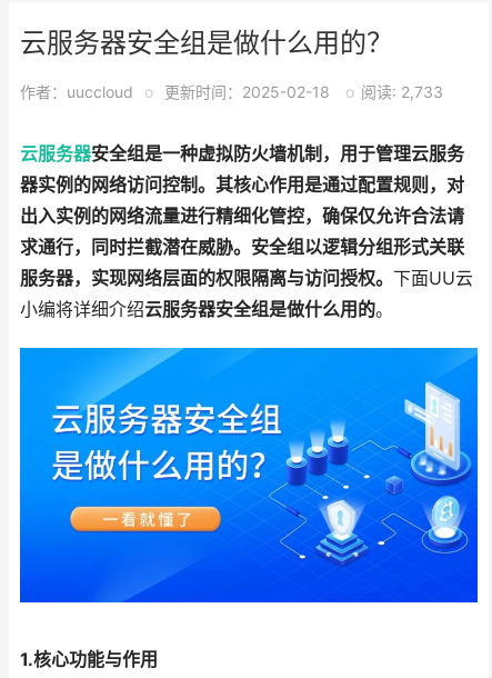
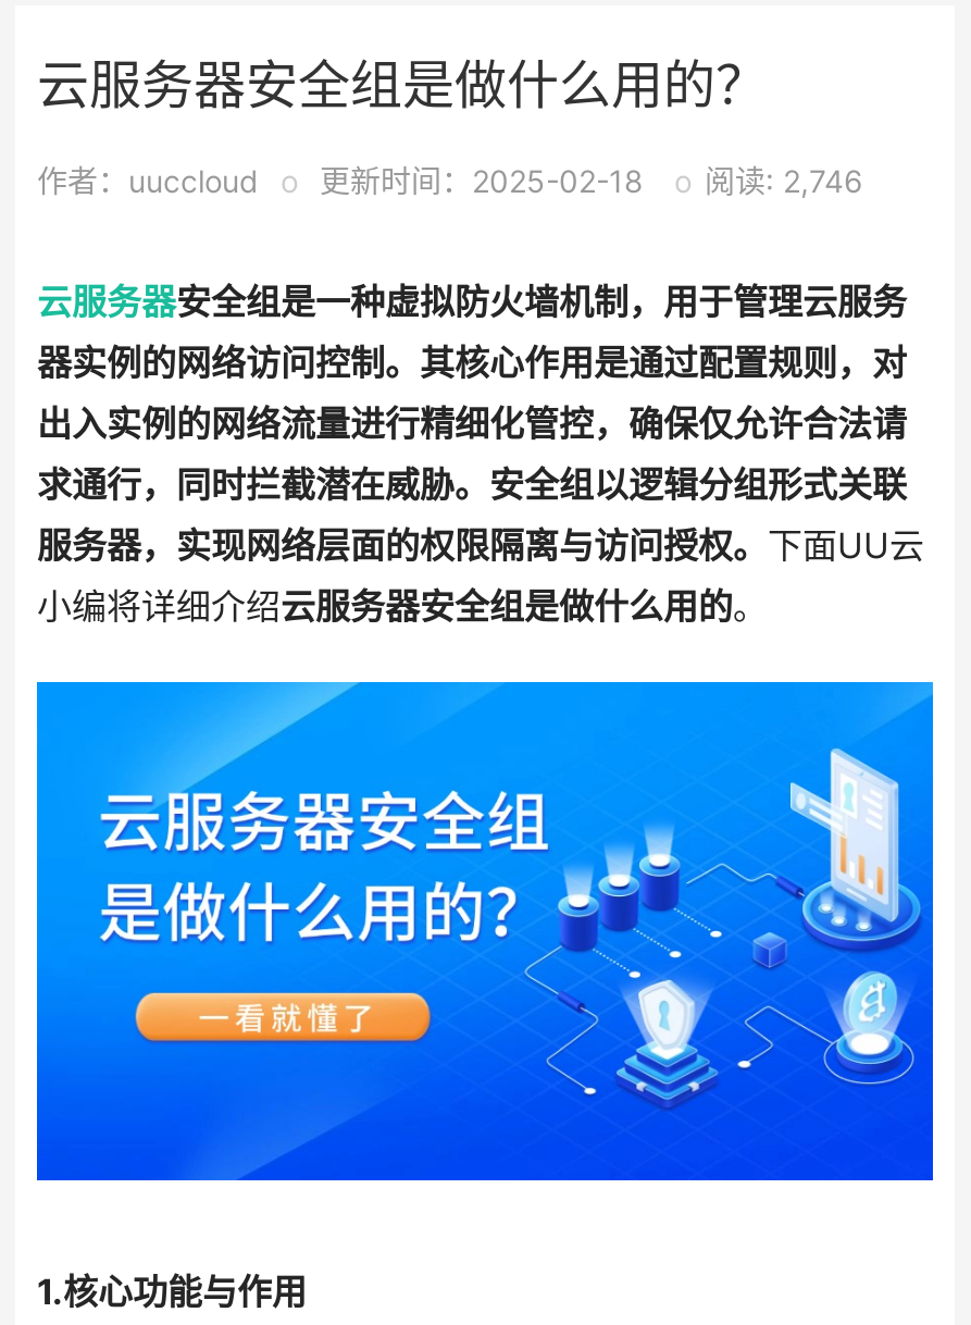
- 作者：uuccloud o 更新时间：2025-02-18 o 阅读: 2,733
+ 作者：uuccloud o 更新时间：2025-02-18 o 阅读: 2,746
